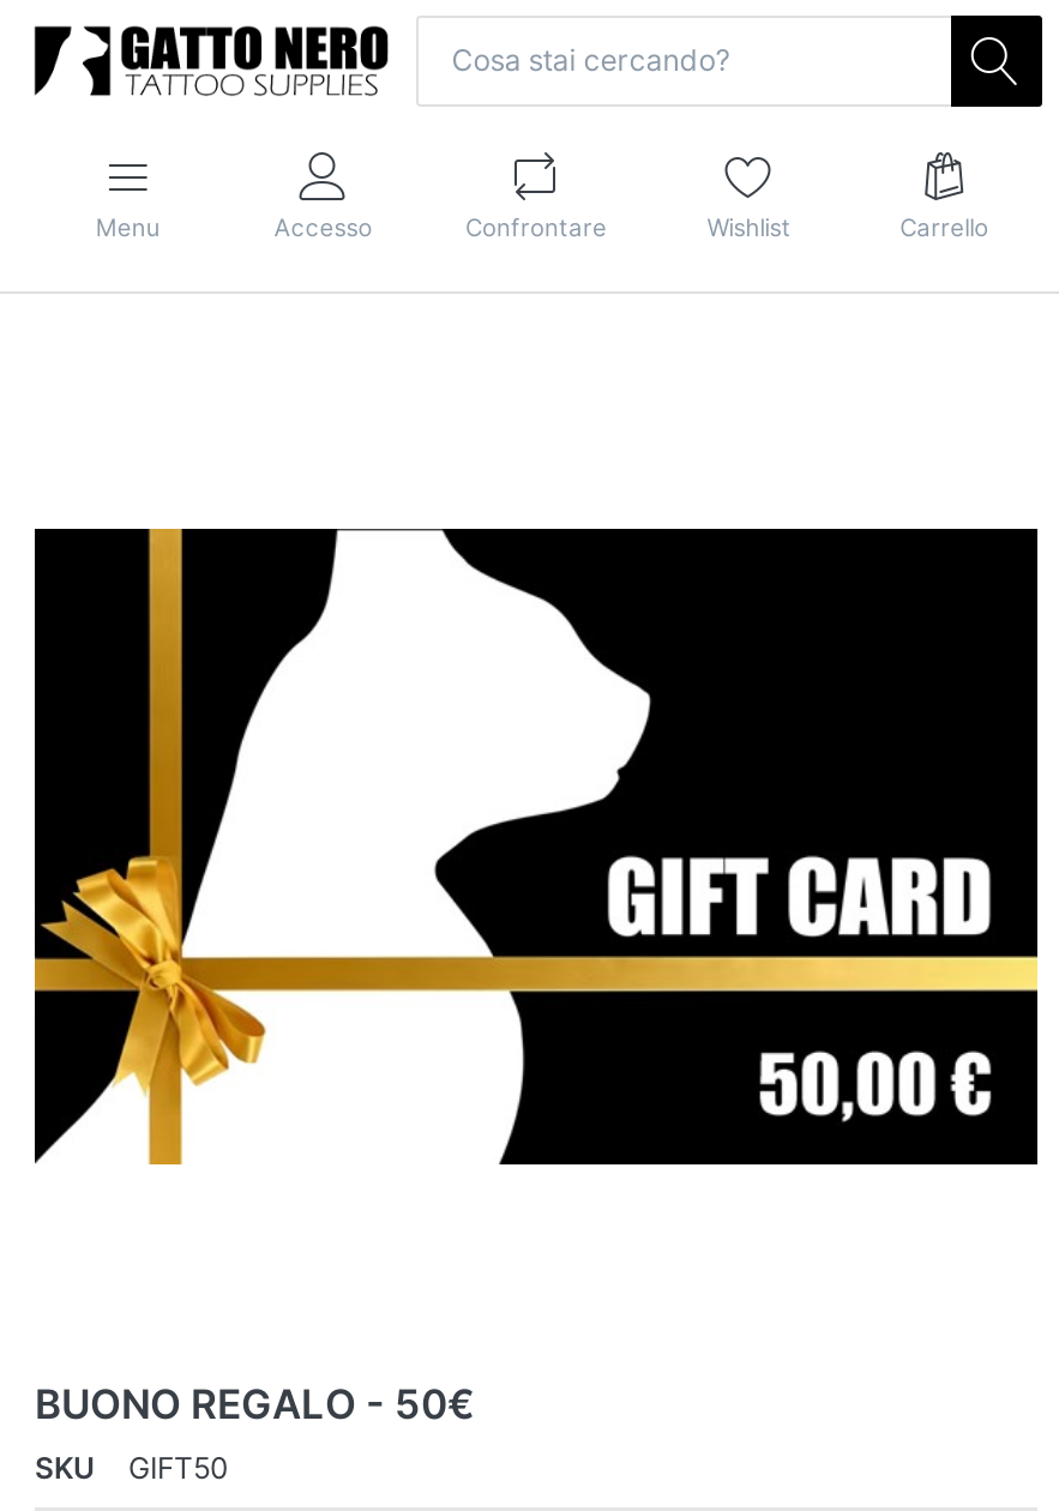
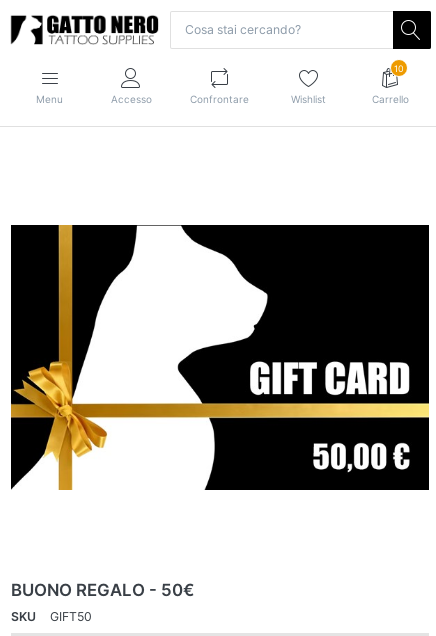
+ 10
